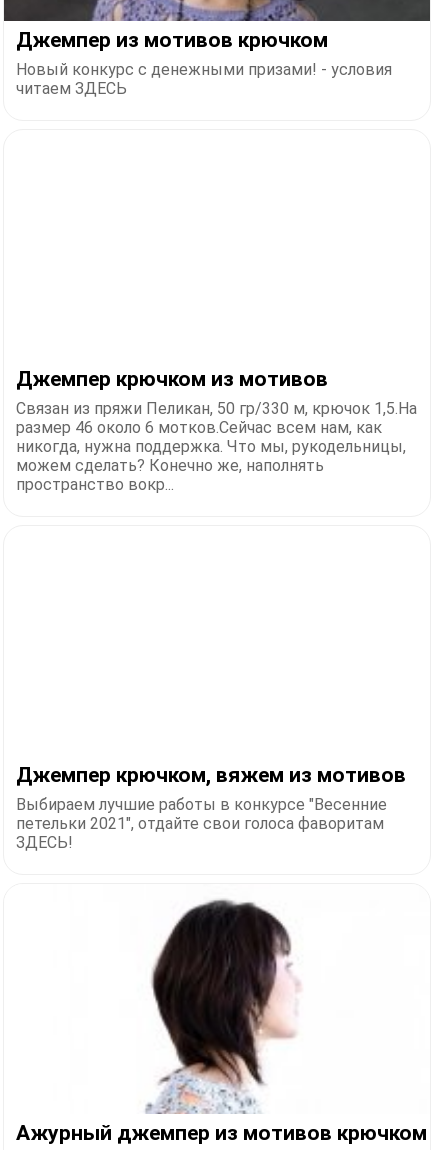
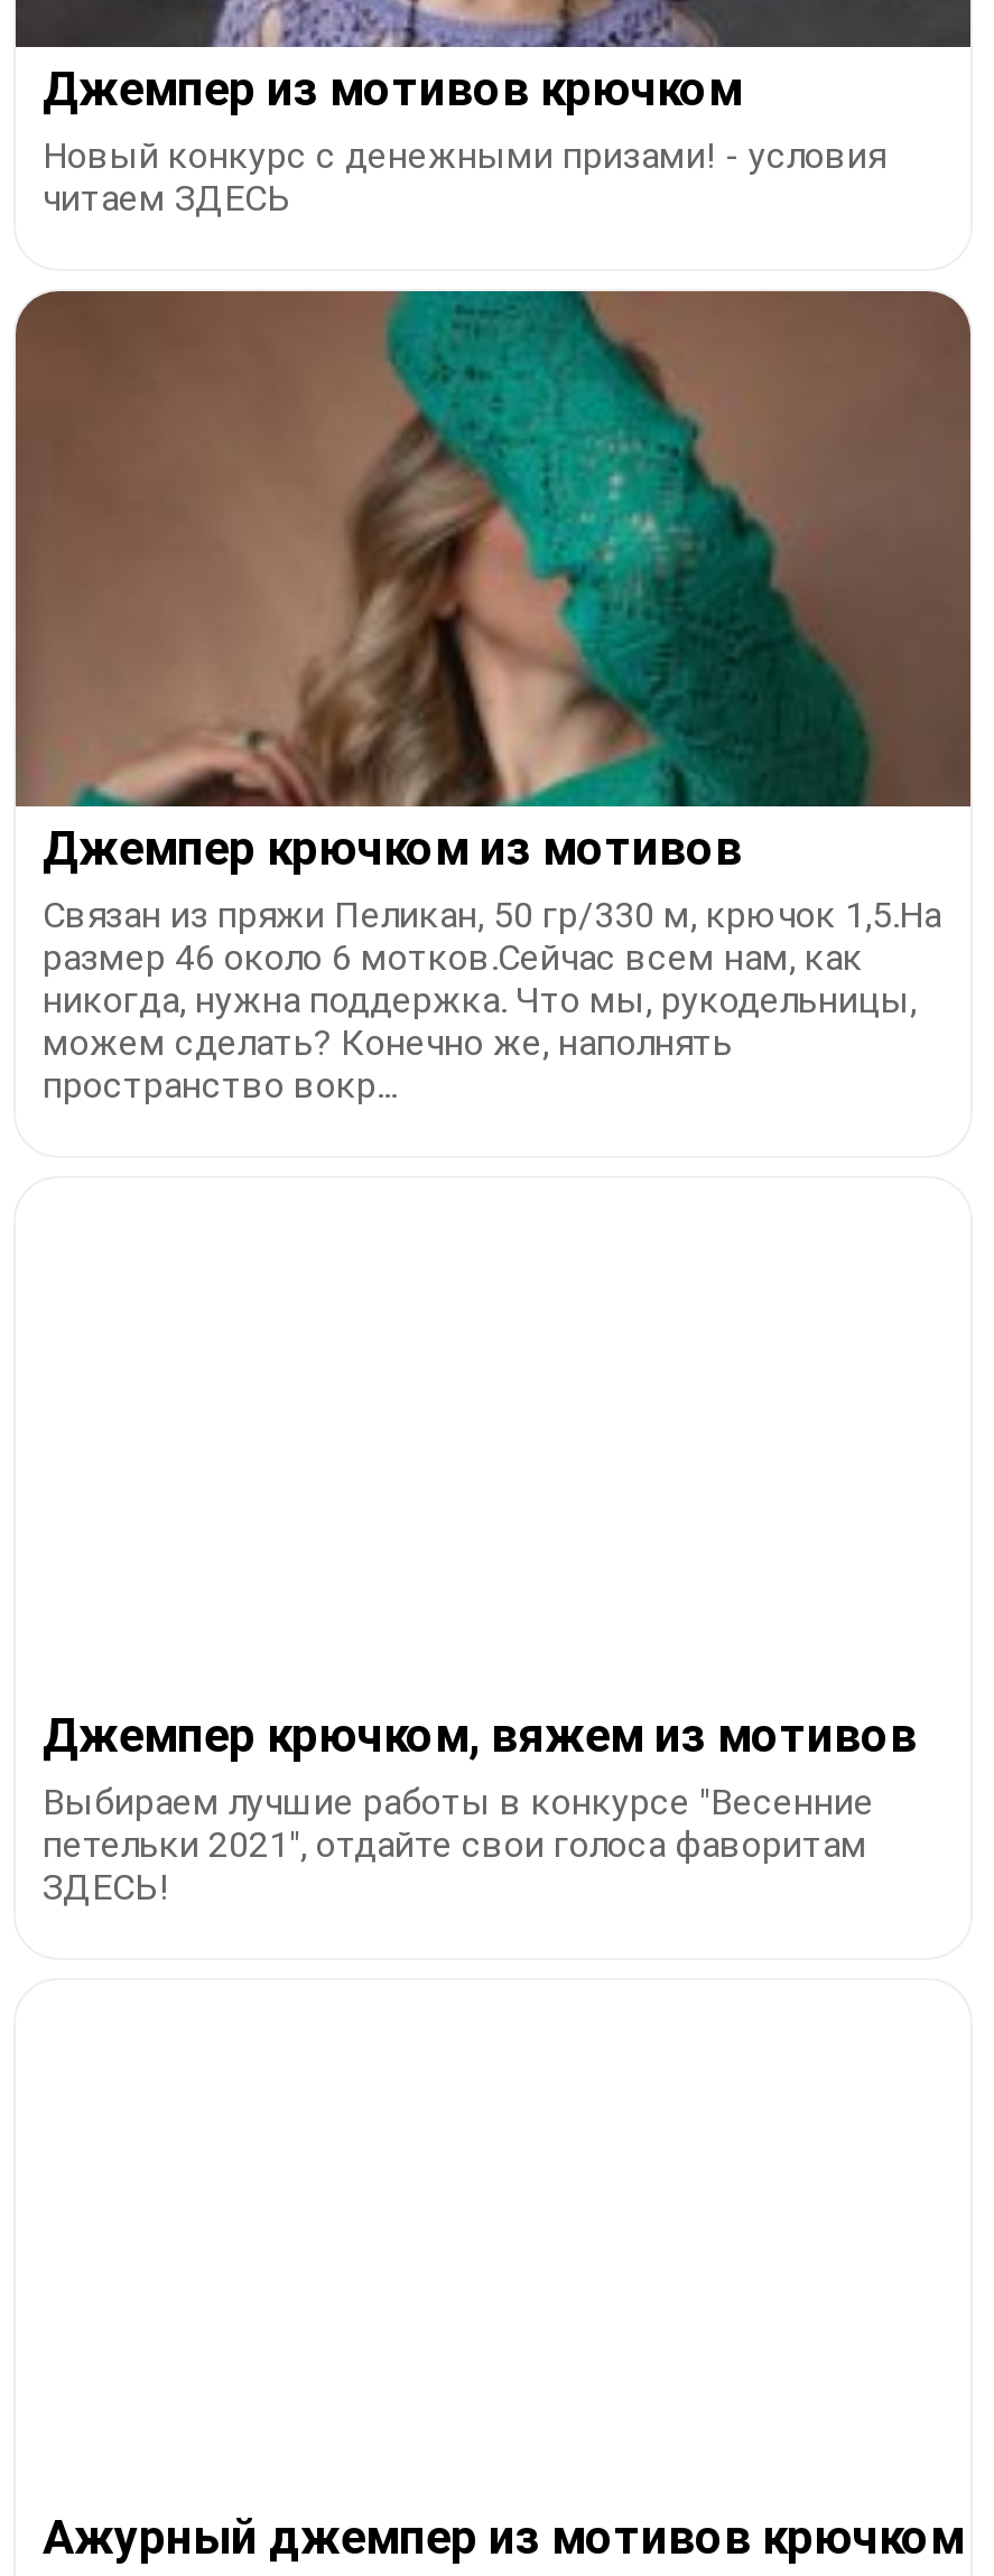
+ [image]

- [image]
